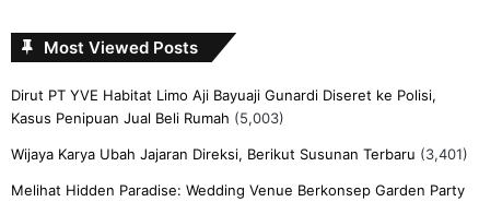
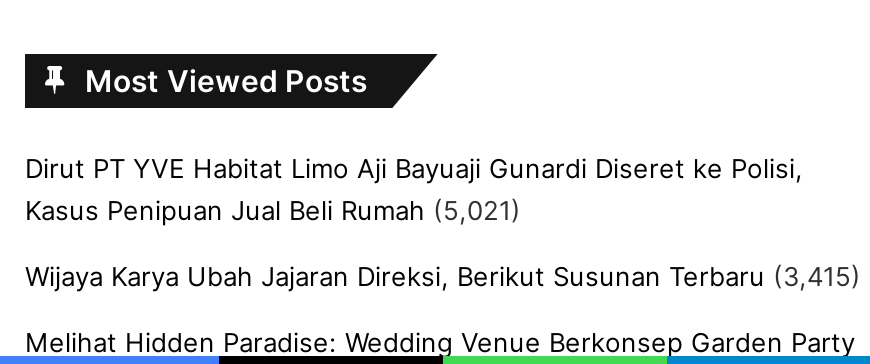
- Kasus Penipuan Jual Beli Rumah (5,003)
+ Kasus Penipuan Jual Beli Rumah (5,021)

- Wijaya Karya Ubah Jajaran Direksi, Berikut Susunan Terbaru (3,401)
+ Wijaya Karya Ubah Jajaran Direksi, Berikut Susunan Terbaru (3,415)
